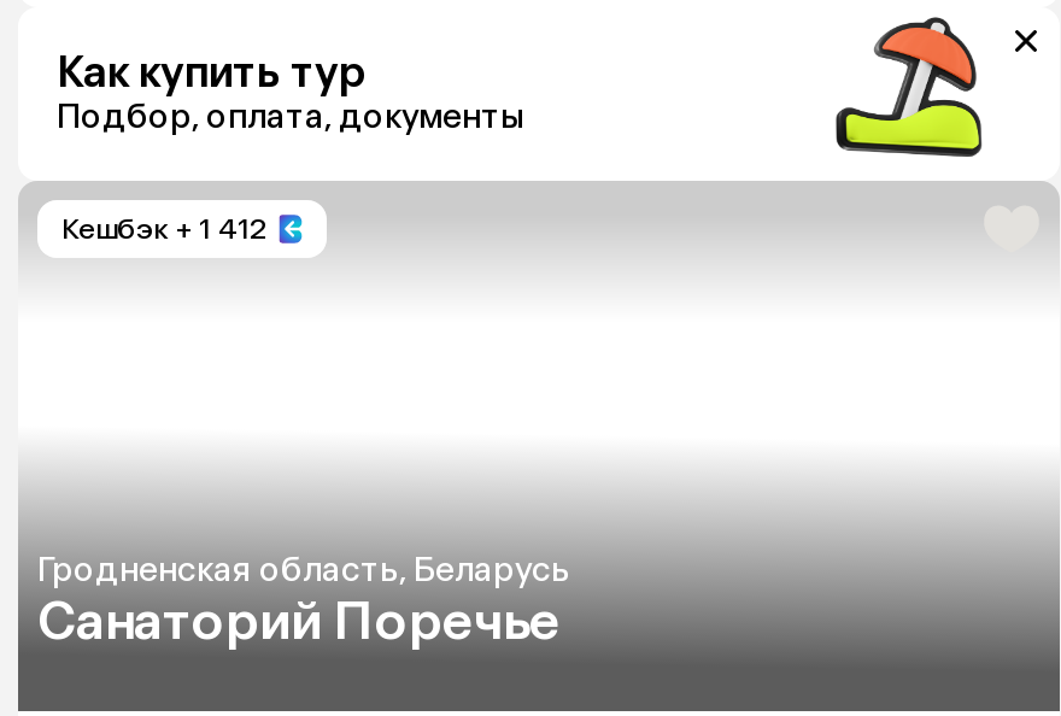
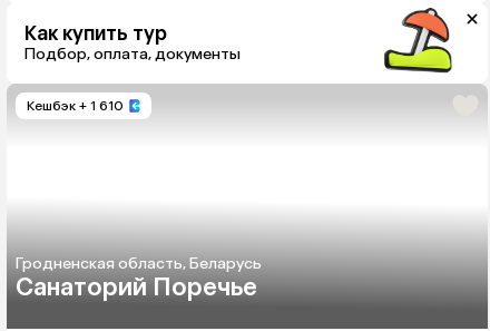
- Кешбэк + 1 412
+ Кешбэк + 1 610
